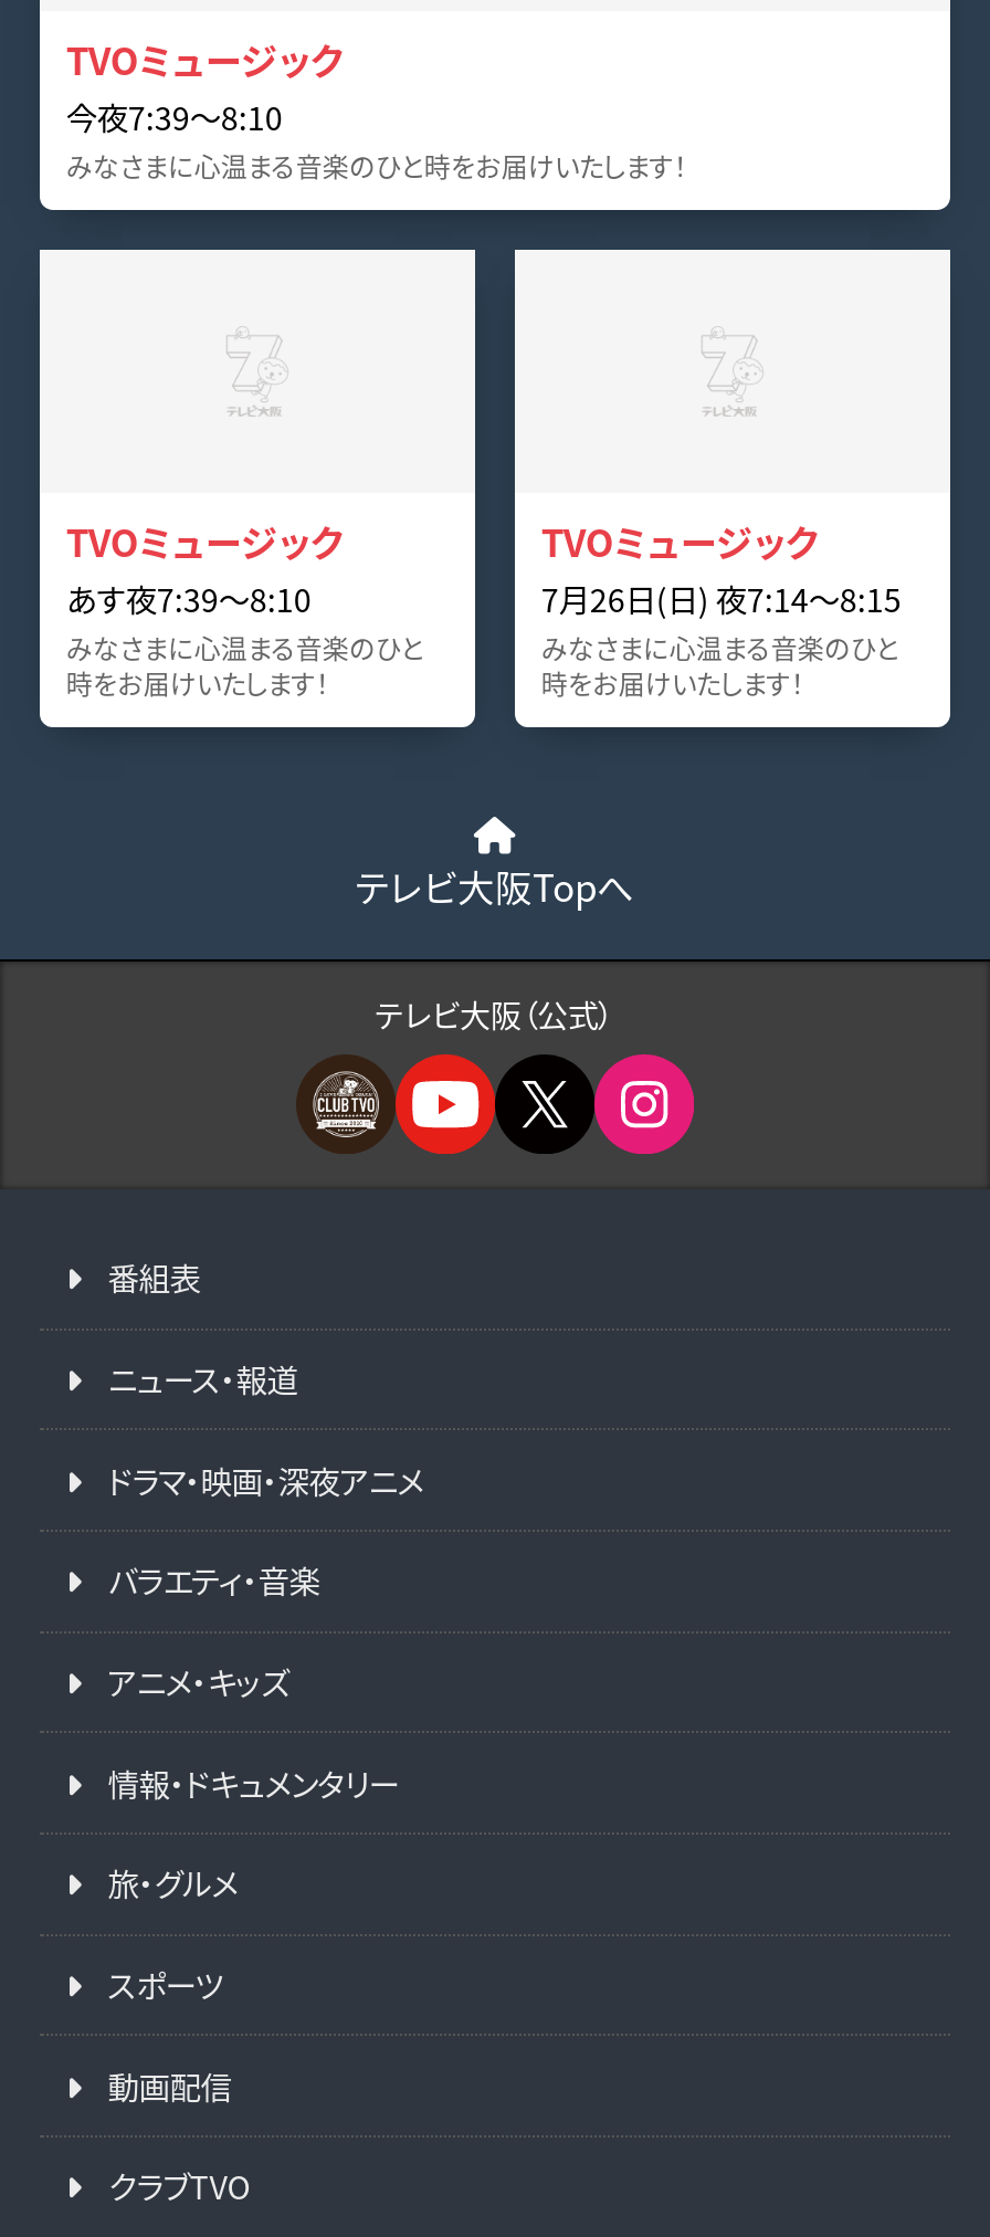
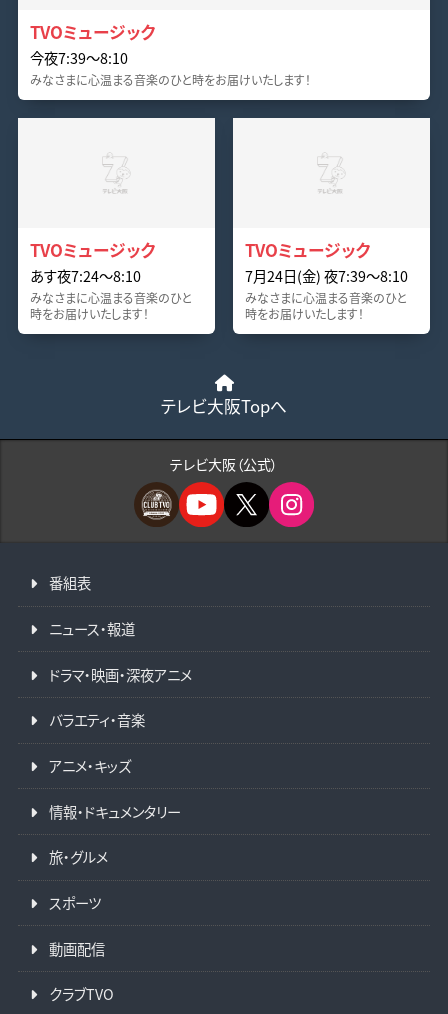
- あす夜7:39〜8:10
+ あす夜7:24〜8:10

- 7月26日(日) 夜7:14〜8:15
+ 7月24日(金) 夜7:39〜8:10
